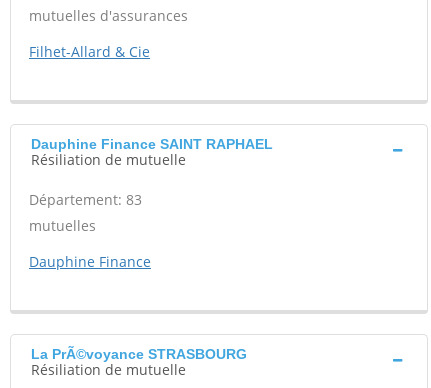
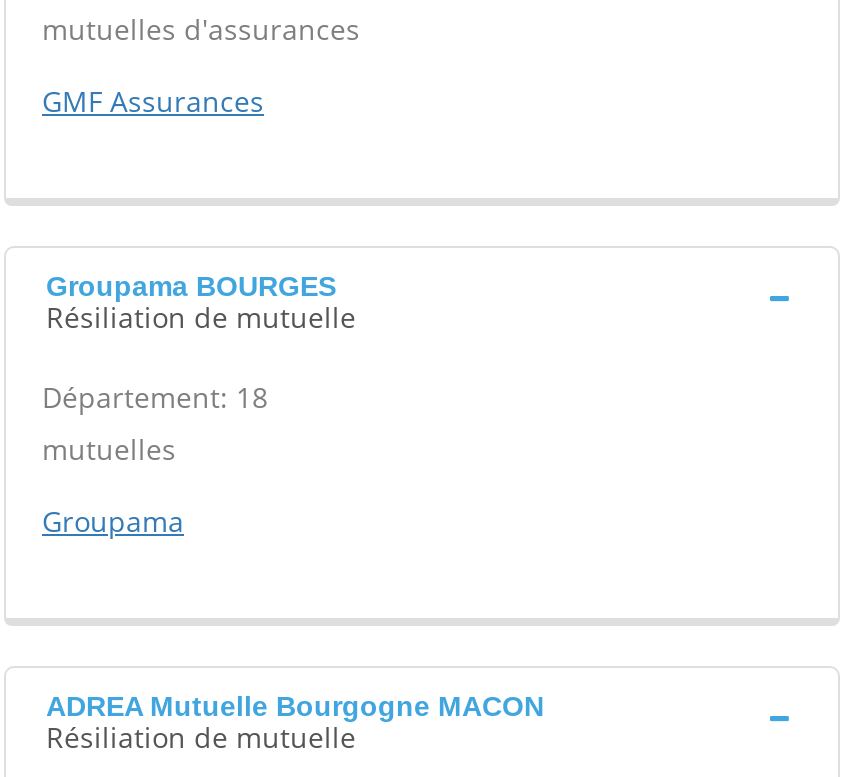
- Filhet-Allard & Cie
+ GMF Assurances

- Dauphine Finance SAINT RAPHAEL
+ Groupama BOURGES

- Département: 83
+ Département: 18

- Dauphine Finance
+ Groupama

- La PrÃ©voyance STRASBOURG
+ ADREA Mutuelle Bourgogne MACON
